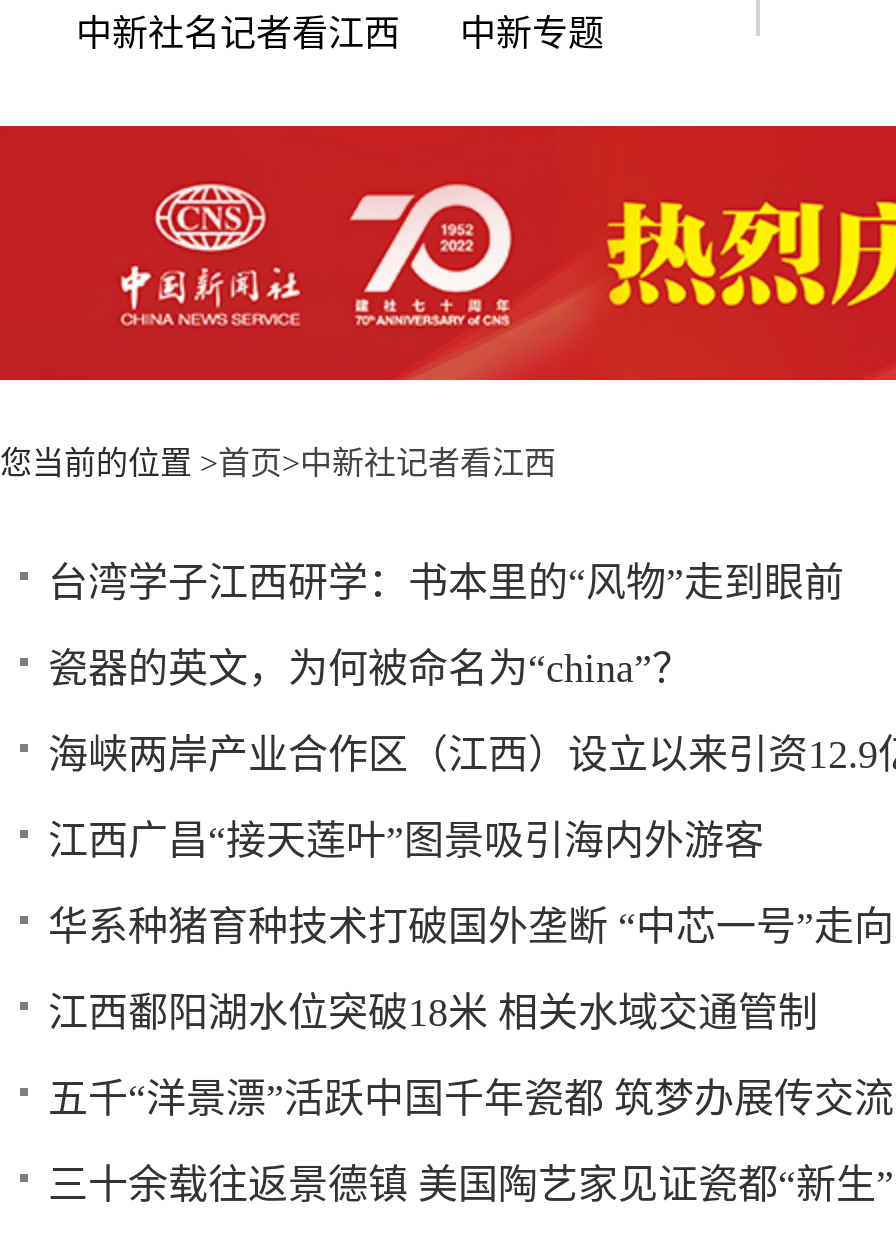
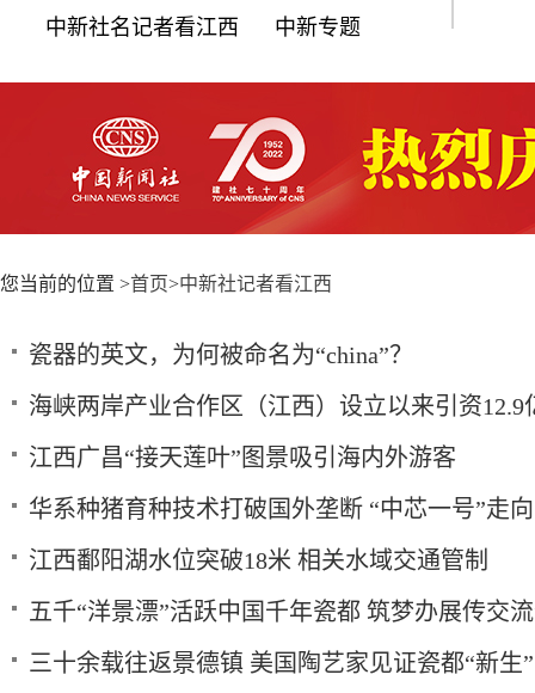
- 台湾学子江西研学：书本里的“风物”走到眼前
